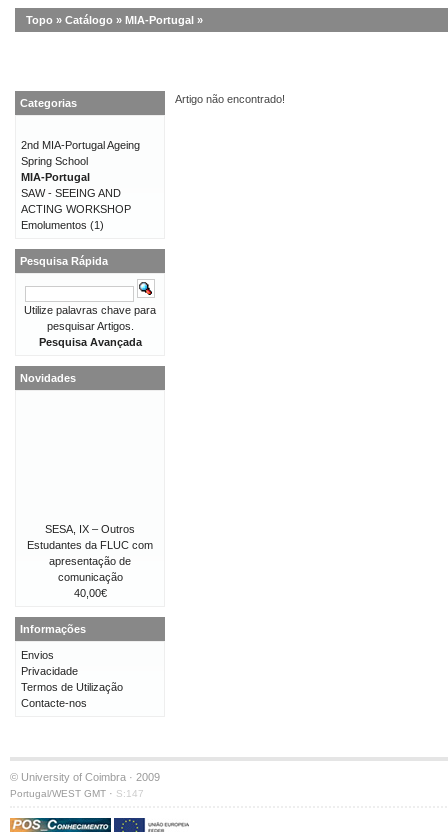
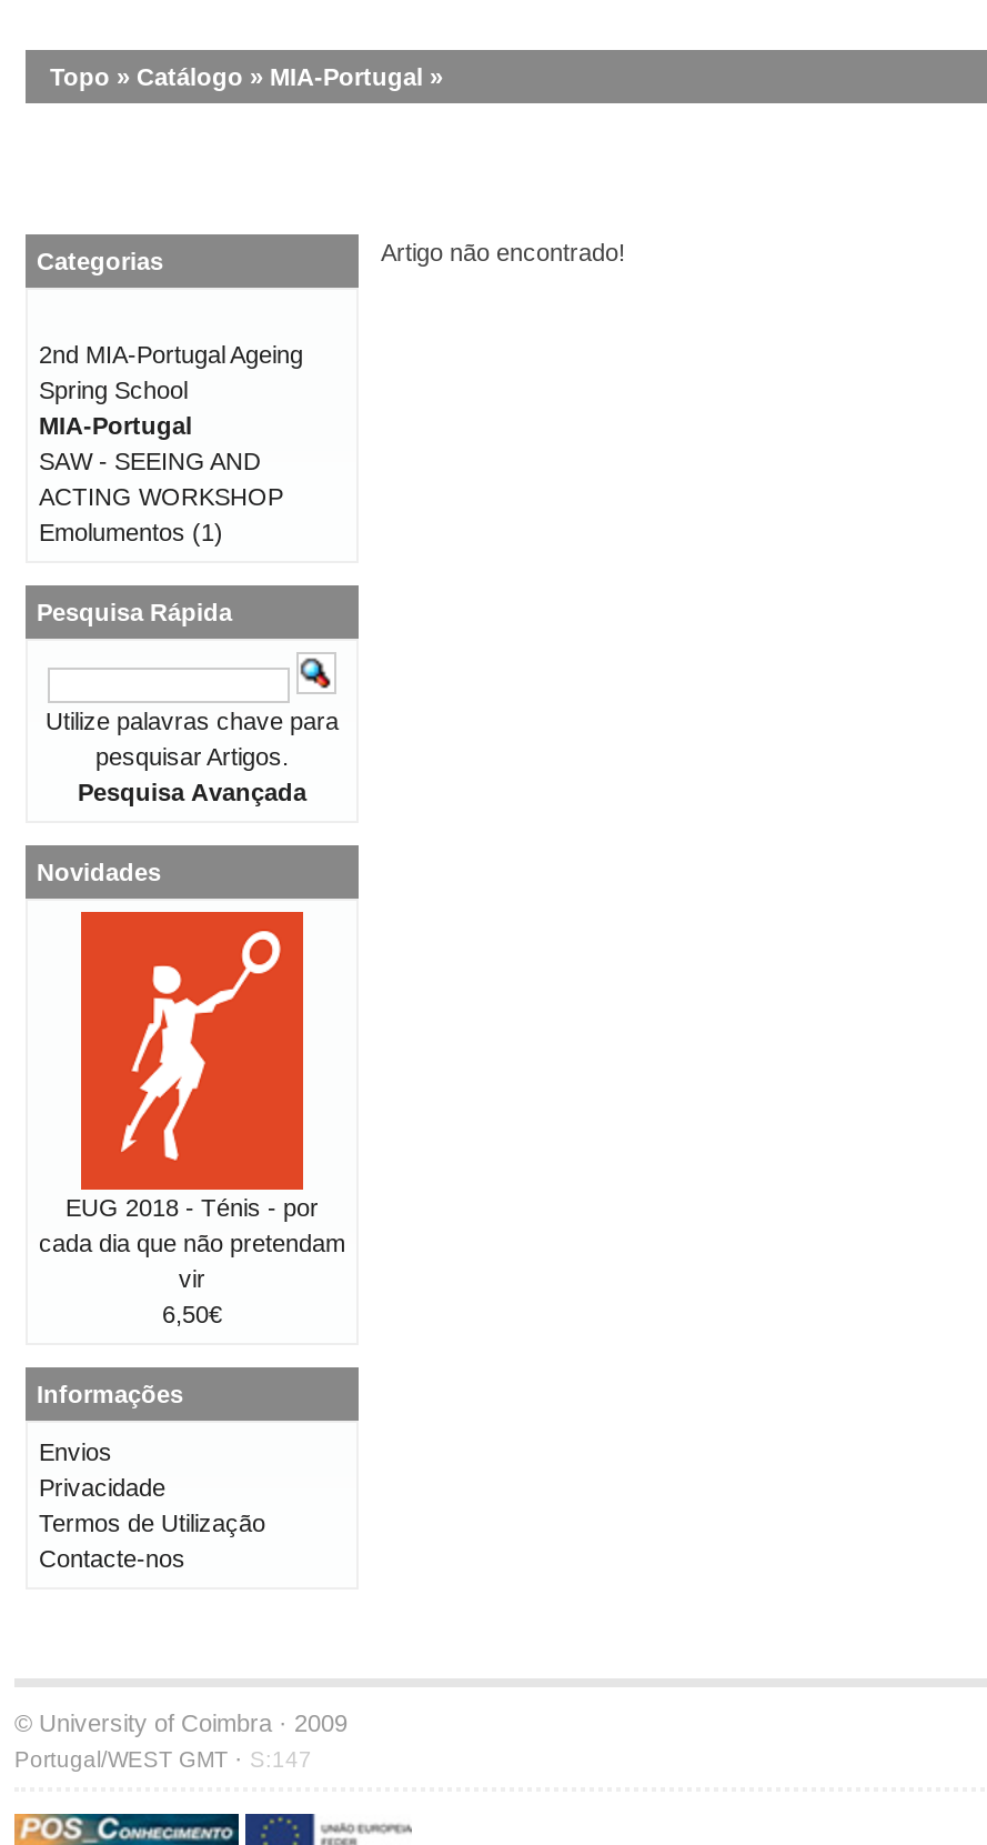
+ [image]

- SESA, IX – Outros
- Estudantes da FLUC com
- apresentação de
- comunicação
- 40,00€
+ EUG 2018 - Ténis - por
+ cada dia que não pretendam
+ vir
+ 6,50€
